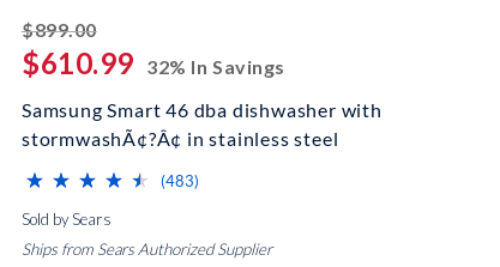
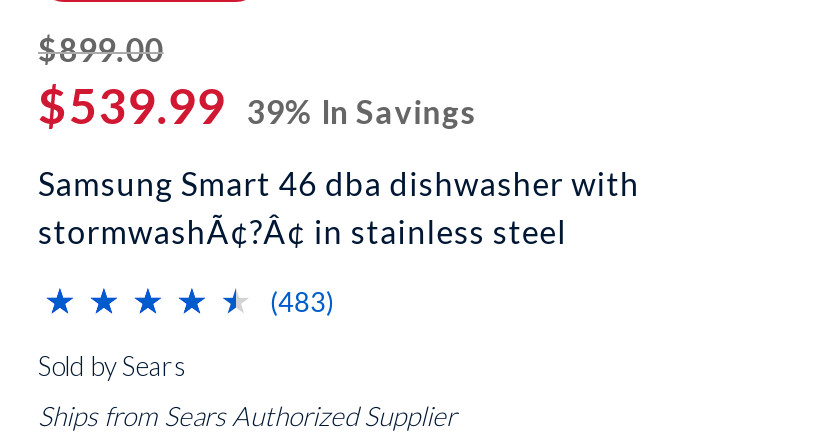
- $610.99 32% In Savings
+ $539.99 39% In Savings
